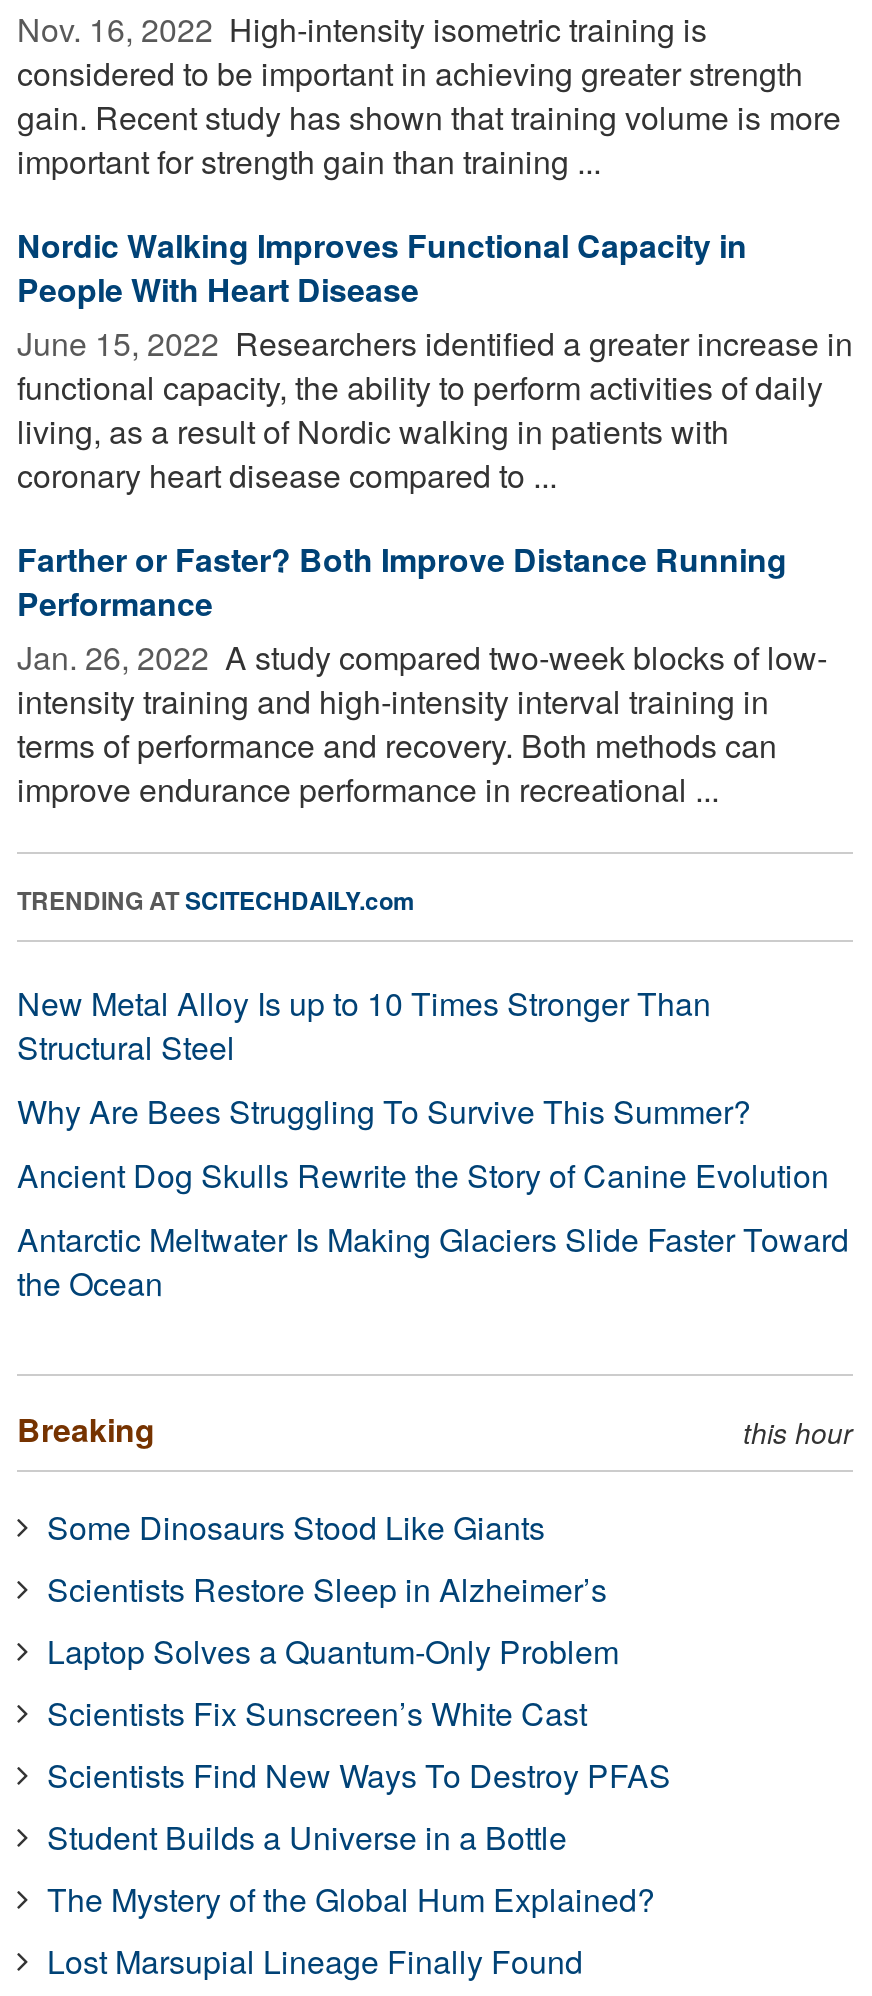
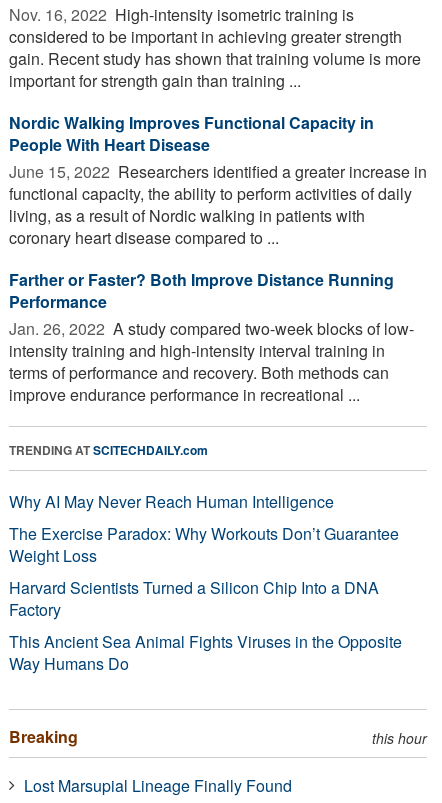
- New Metal Alloy Is up to 10 Times Stronger Than
- Structural Steel
- Why Are Bees Struggling To Survive This Summer?
- Ancient Dog Skulls Rewrite the Story of Canine Evolution
- Antarctic Meltwater Is Making Glaciers Slide Faster Toward
- the Ocean
+ Why AI May Never Reach Human Intelligence
+ The Exercise Paradox: Why Workouts Don’t Guarantee
+ Weight Loss
+ Harvard Scientists Turned a Silicon Chip Into a DNA
+ Factory
+ This Ancient Sea Animal Fights Viruses in the Opposite
+ Way Humans Do

moved down: Breaking | this hour

- Some Dinosaurs Stood Like Giants
- Scientists Restore Sleep in Alzheimer’s
- Laptop Solves a Quantum-Only Problem
- Scientists Fix Sunscreen’s White Cast
- Scientists Find New Ways To Destroy PFAS
- Student Builds a Universe in a Bottle
- The Mystery of the Global Hum Explained?
